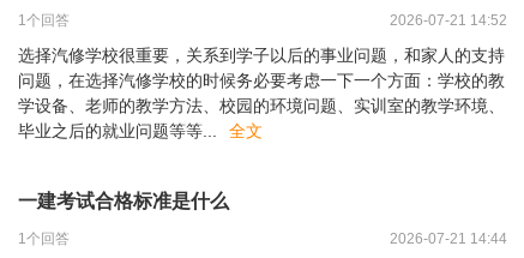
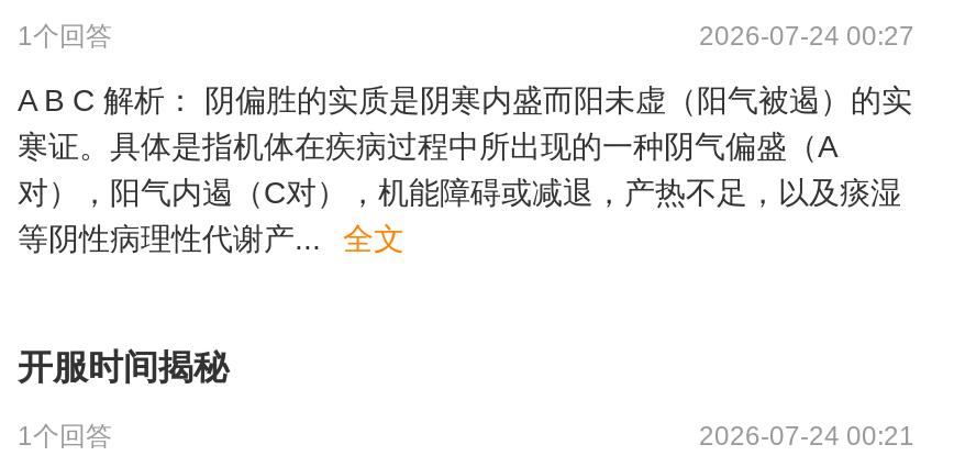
- 2026-07-21 14:52
+ 2026-07-24 00:27

- 选择汽修学校很重要，关系到学子以后的事业问题，和家人的支持
- 问题，在选择汽修学校的时候务必要考虑一下一个方面：学校的教
- 学设备、老师的教学方法、校园的环境问题、实训室的教学环境、
- 毕业之后的就业问题等等...
+ A B C 解析： 阴偏胜的实质是阴寒内盛而阳未虚（阳气被遏）的实
+ 寒证。具体是指机体在疾病过程中所出现的一种阴气偏盛（A
+ 对），阳气内遏（C对），机能障碍或减退，产热不足，以及痰湿
+ 等阴性病理性代谢产...

- 一建考试合格标准是什么
+ 开服时间揭秘

- 2026-07-21 14:44
+ 2026-07-24 00:21
